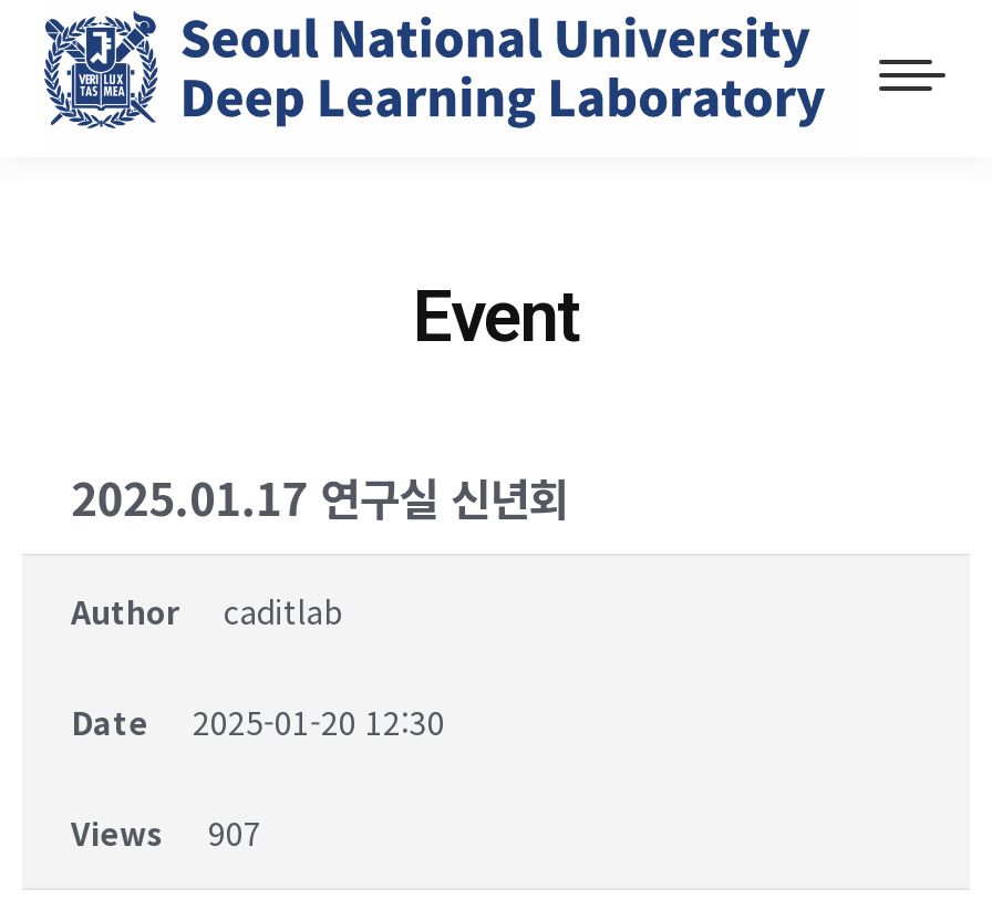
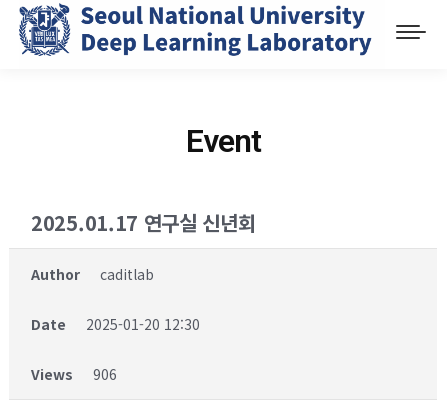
- Views 907
+ Views 906
